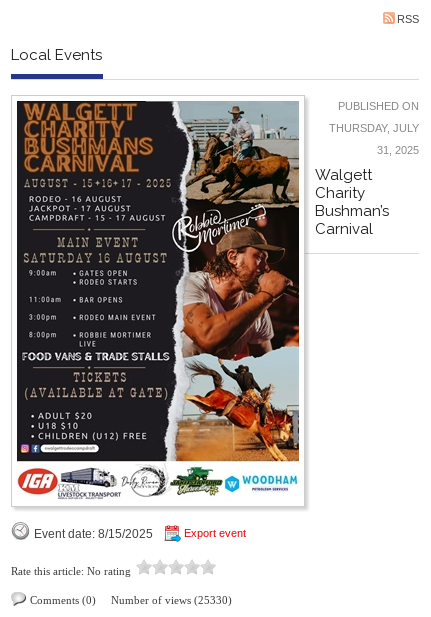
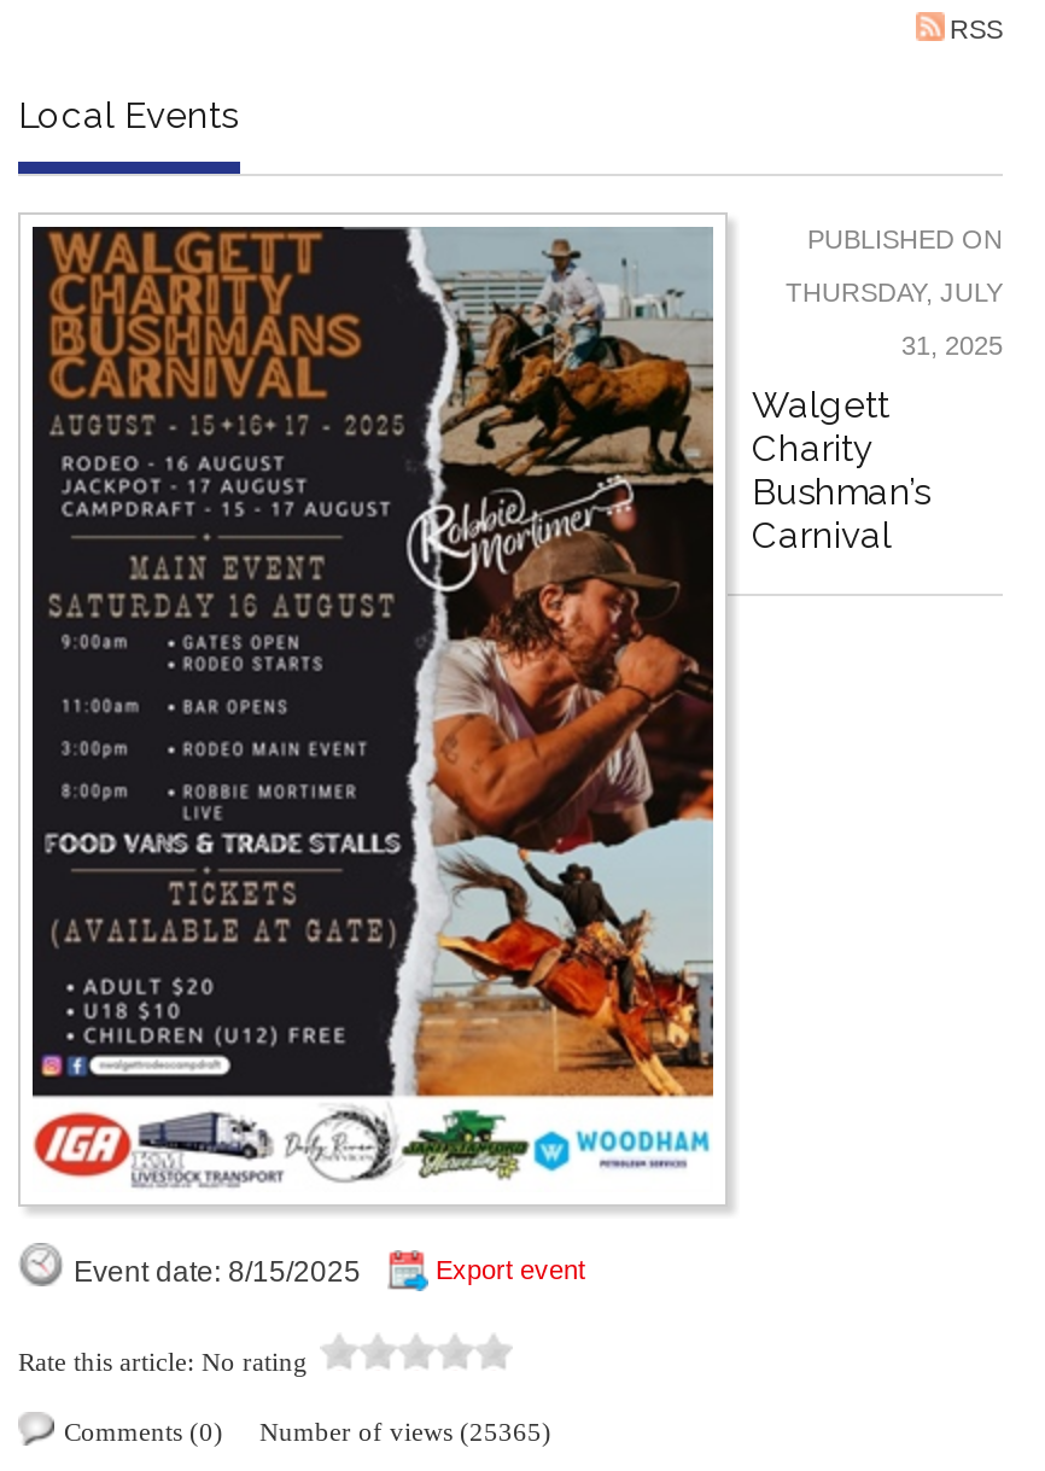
- Number of views (25330)
+ Number of views (25365)
